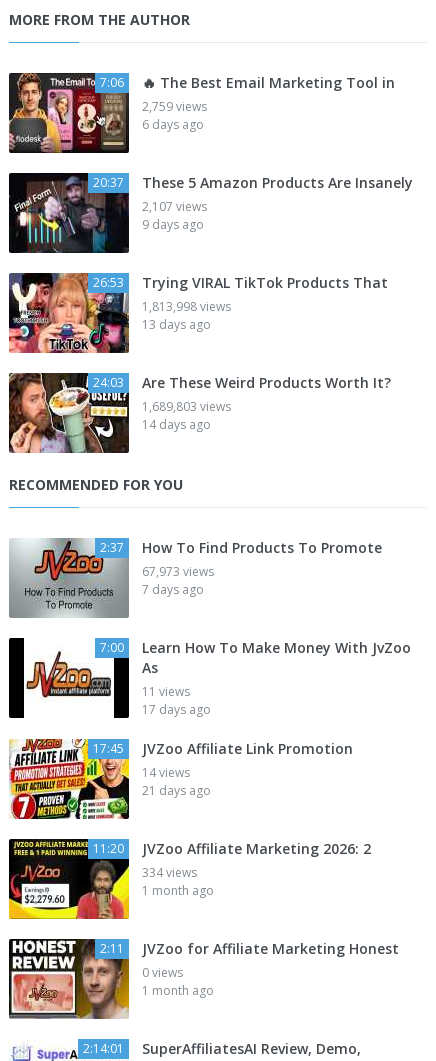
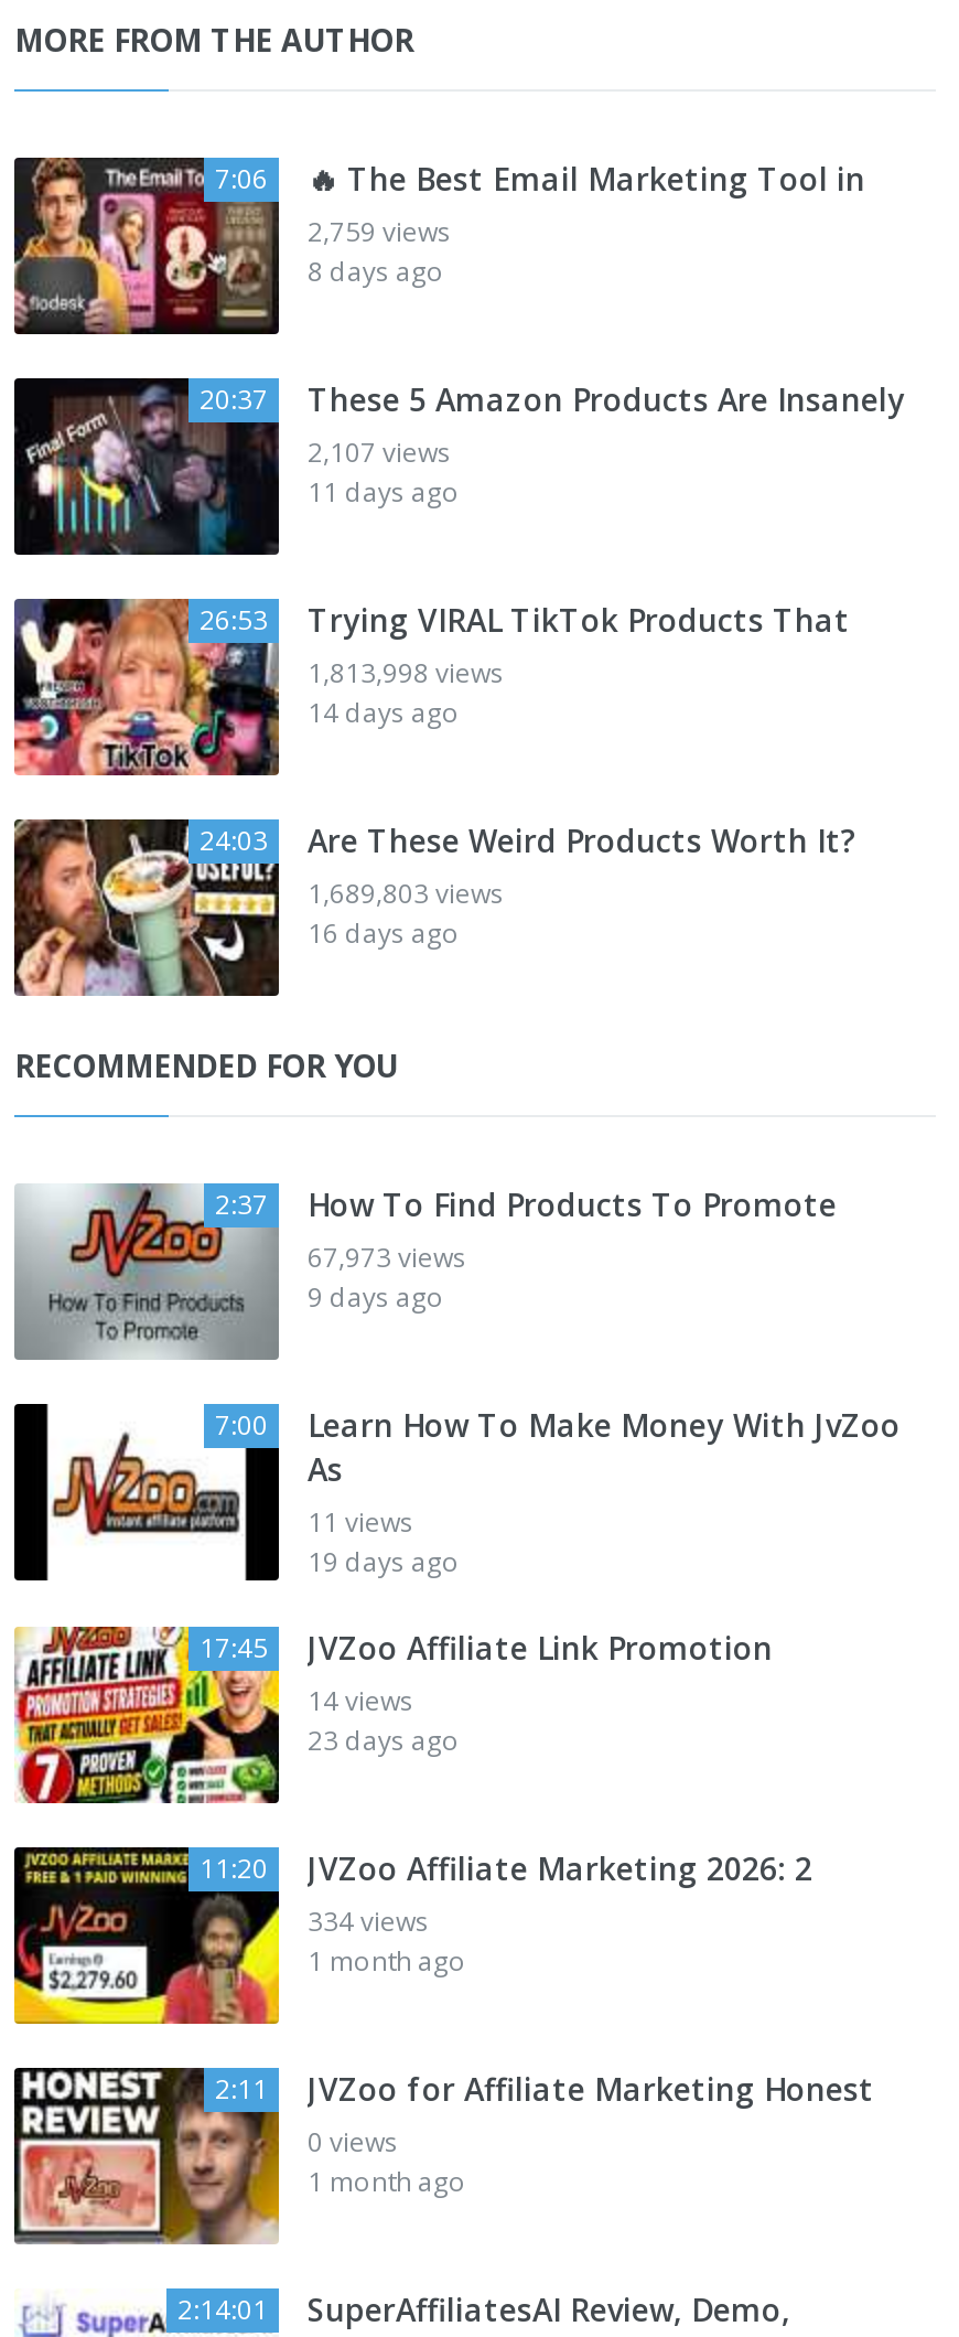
- 6 days ago
+ 8 days ago

- 9 days ago
+ 11 days ago

- 13 days ago
+ 14 days ago

- 14 days ago
+ 16 days ago

- 7 days ago
+ 9 days ago

- 17 days ago
+ 19 days ago

- 21 days ago
+ 23 days ago
